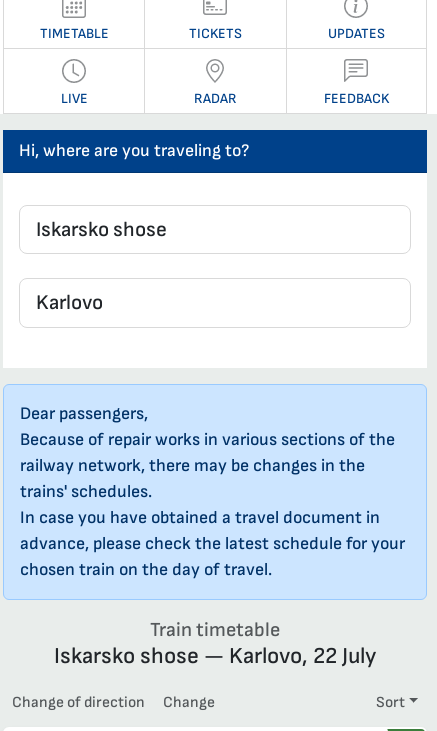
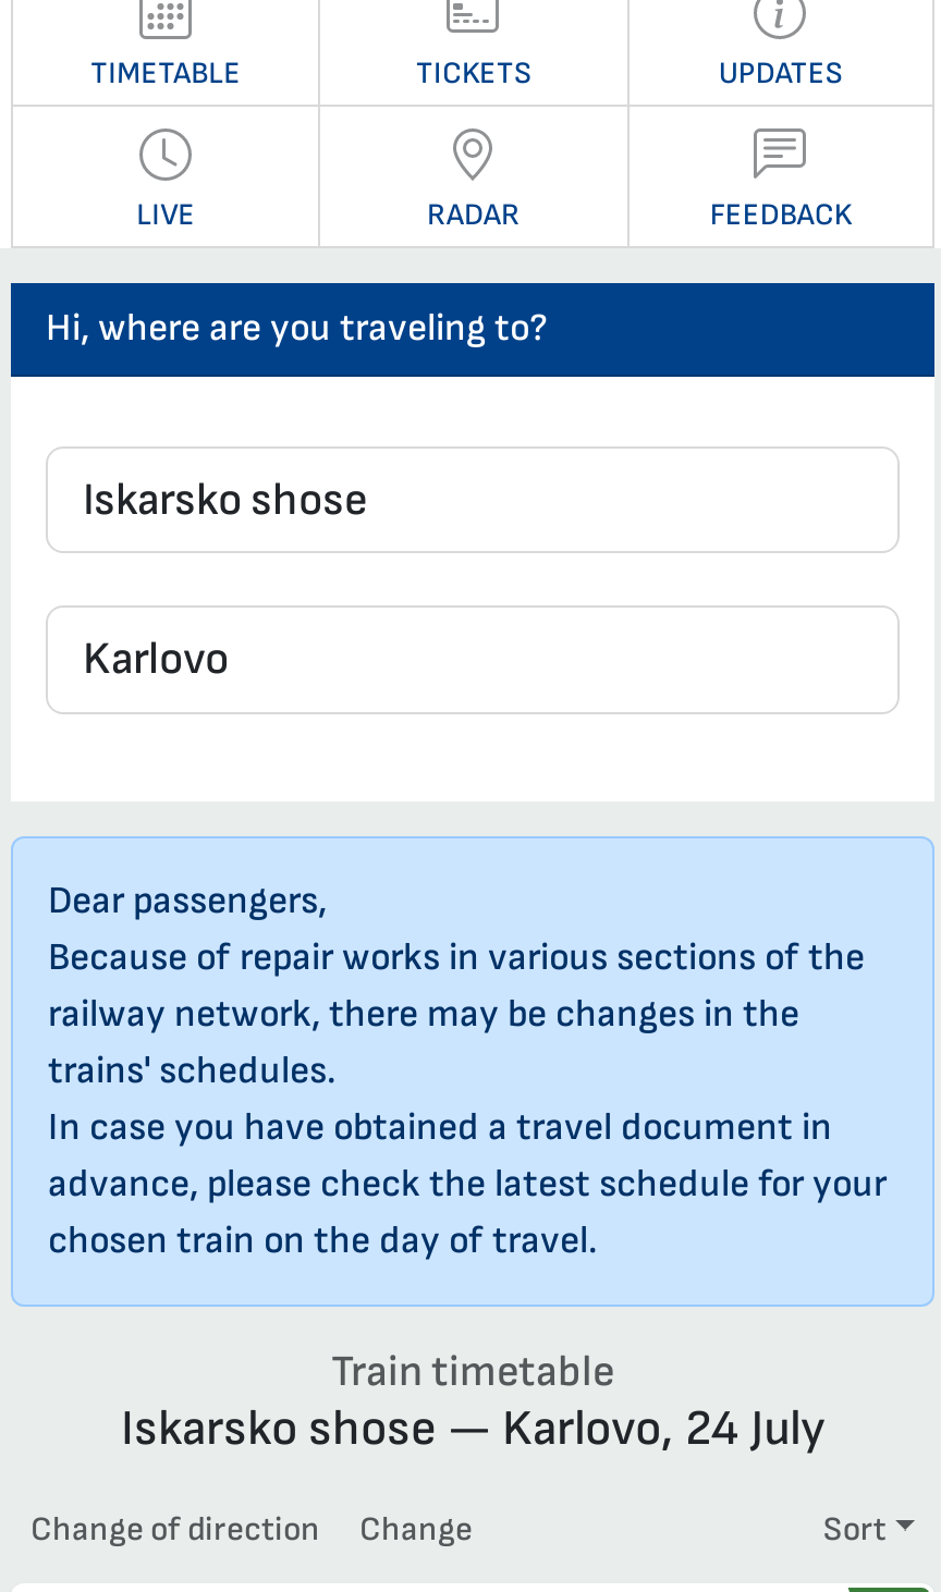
- Iskarsko shose — Karlovo, 22 July
+ Iskarsko shose — Karlovo, 24 July
